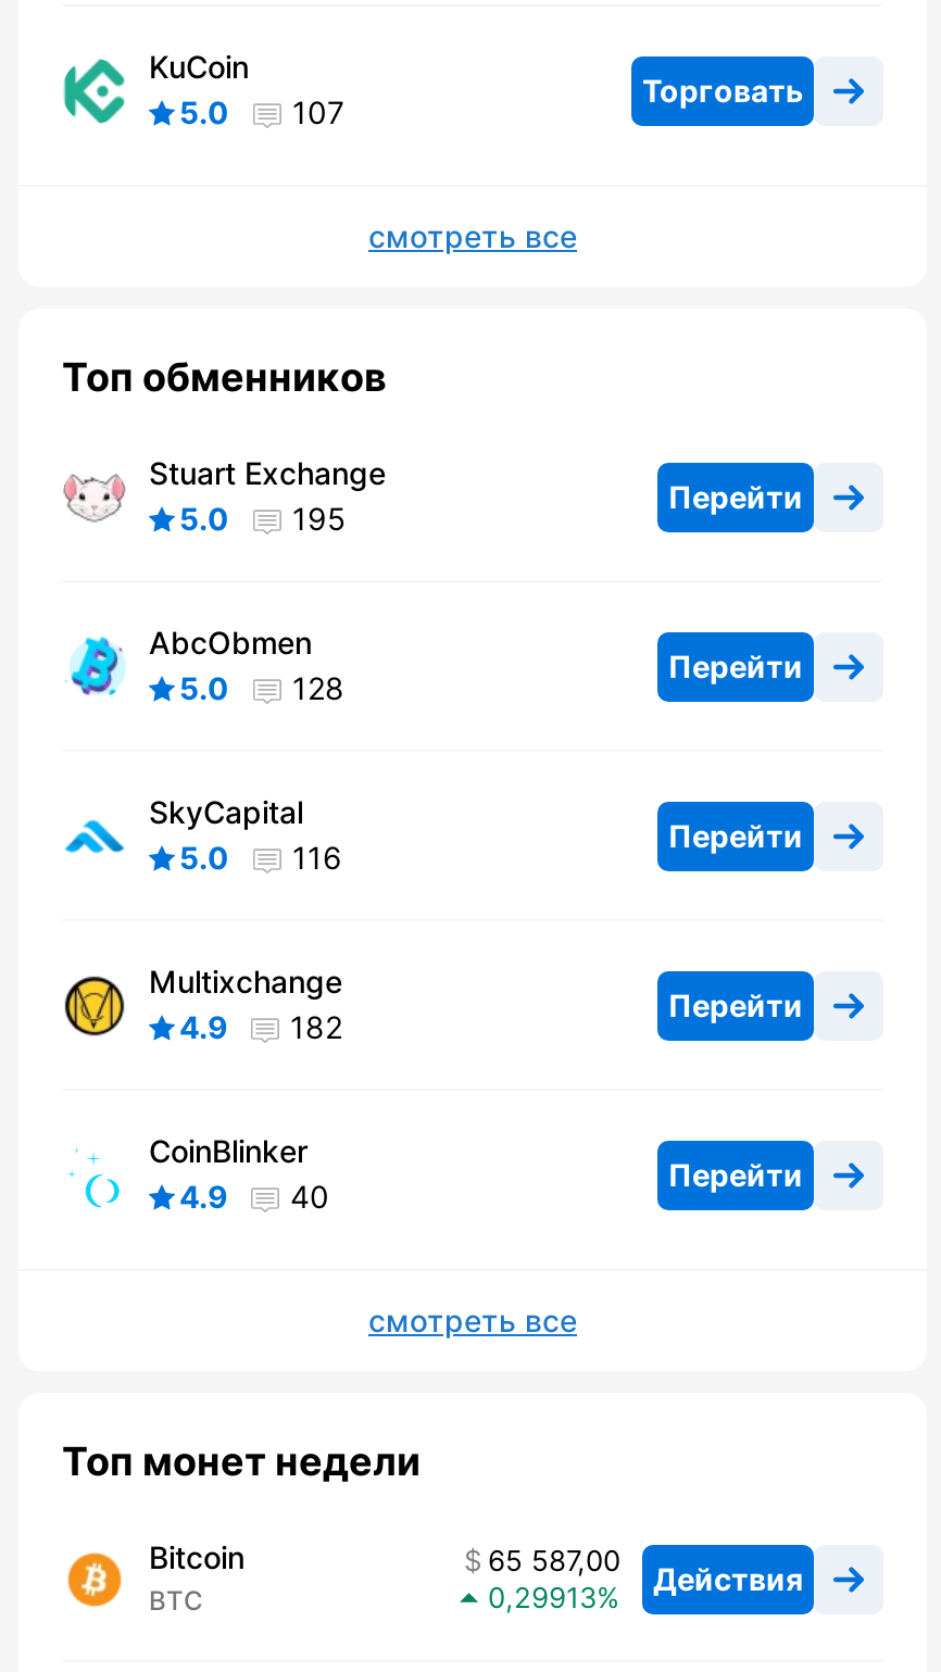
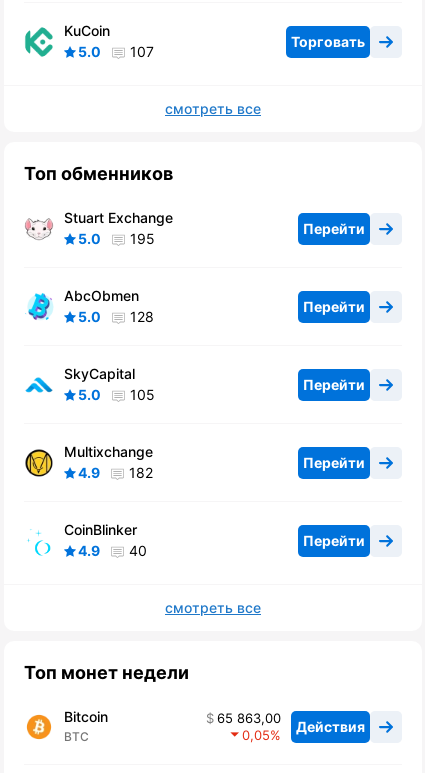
- 5.0 116
+ 5.0 105

- 65 587,00 Действия
+ 65 863,00 Действия

- 0,29913
+ 0,05
